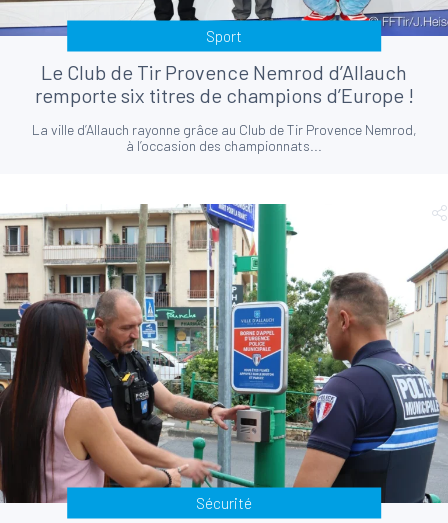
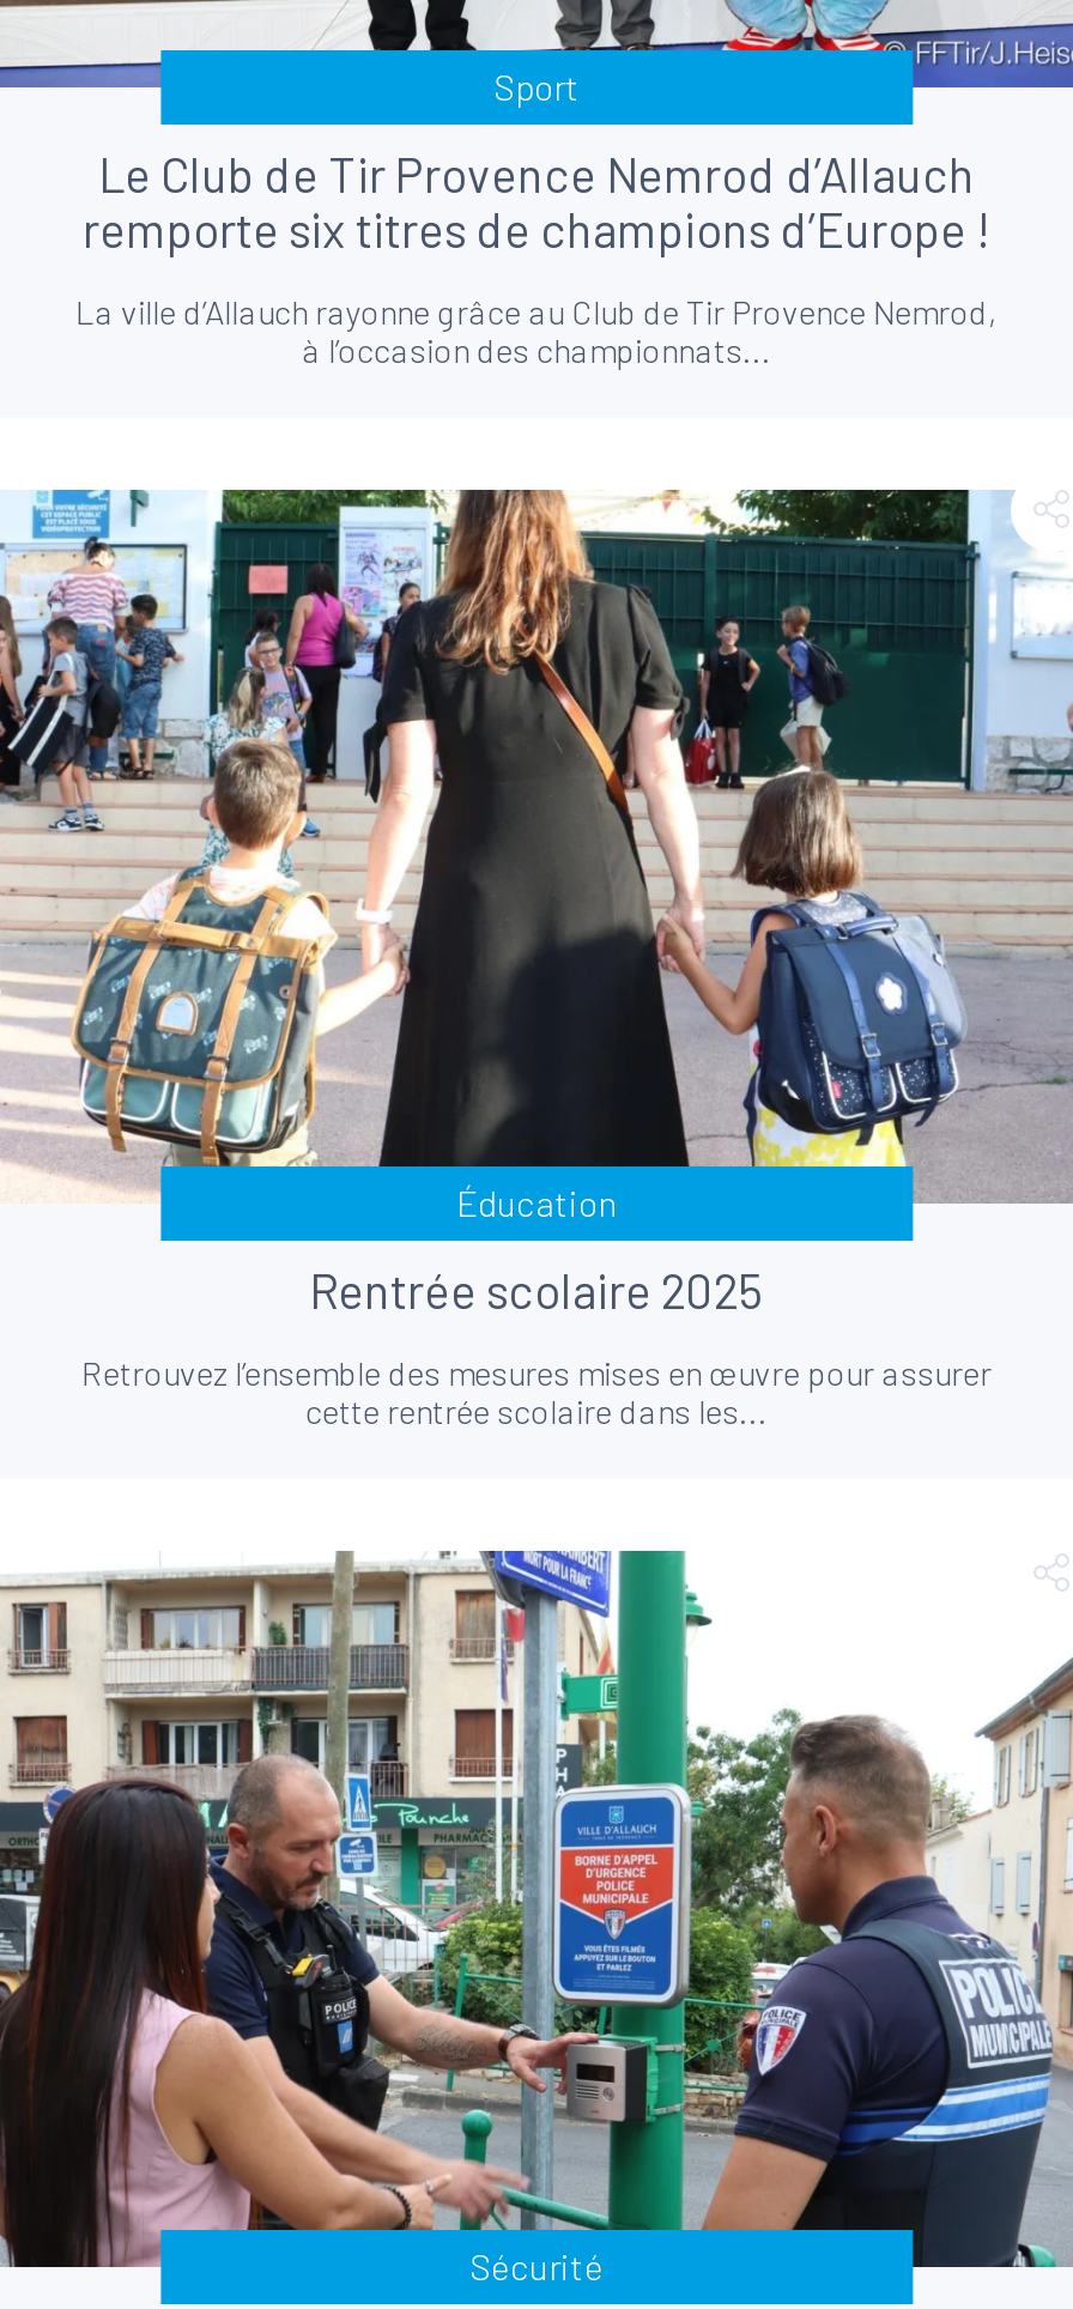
+ [image]
+ Éducation
+ Rentrée scolaire 2025
+ Retrouvez l’ensemble des mesures mises en œuvre pour assurer
+ cette rentrée scolaire dans les...
